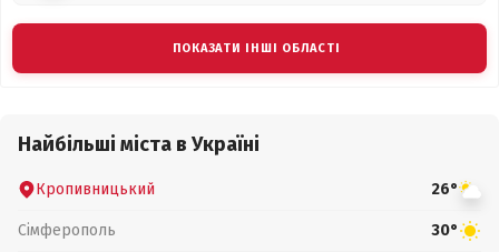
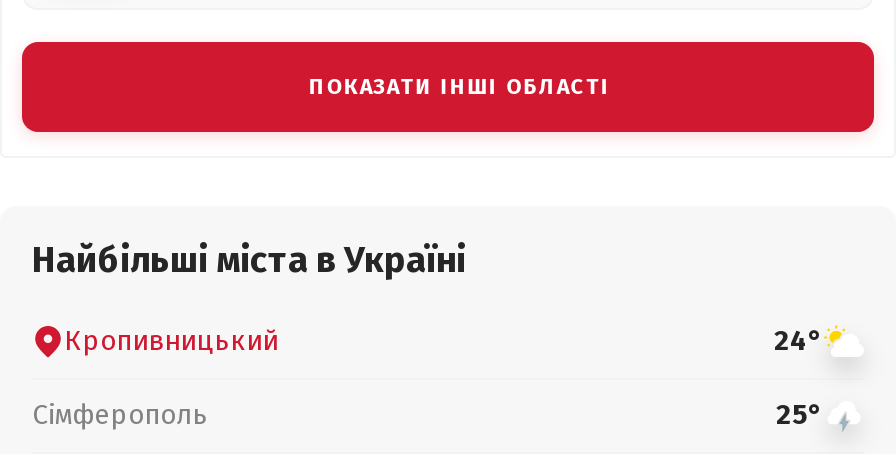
- 26°
+ 24°

- 30°
+ 25°
